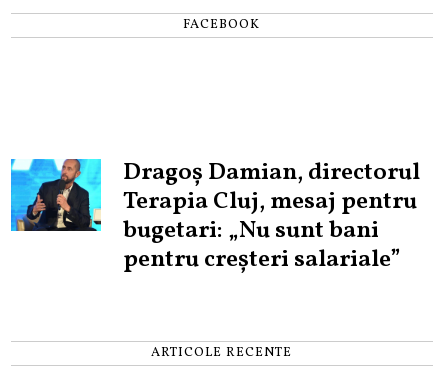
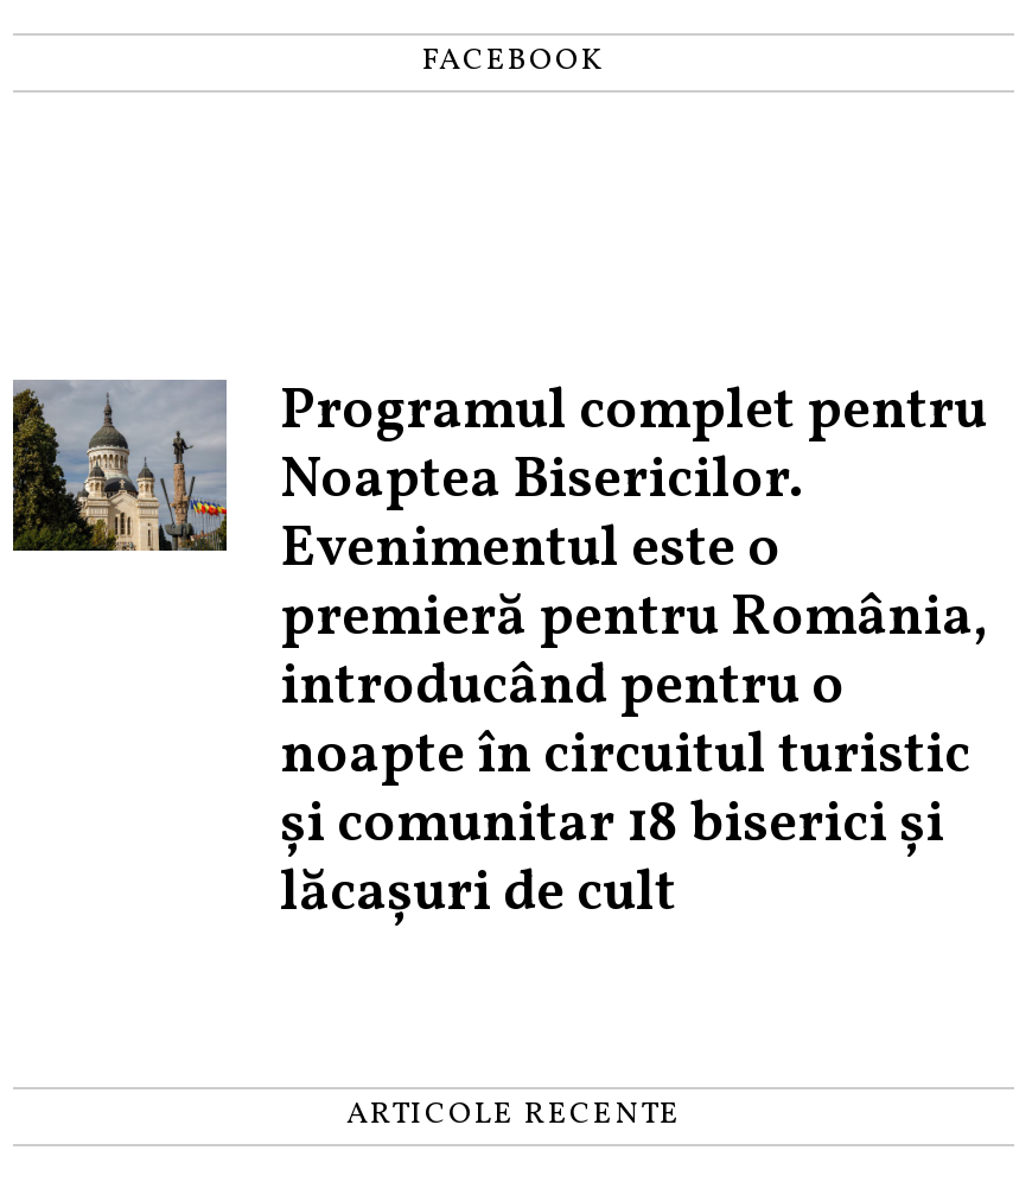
- [image]
- Dragoș Damian, directorul
- Terapia Cluj, mesaj pentru
- bugetari: „Nu sunt bani
- pentru creșteri salariale”
+ [image]
+ Programul complet pentru
+ Noaptea Bisericilor.
+ Evenimentul este o
+ premieră pentru România,
+ introducând pentru o
+ noapte în circuitul turistic
+ și comunitar 18 biserici și
+ lăcașuri de cult
